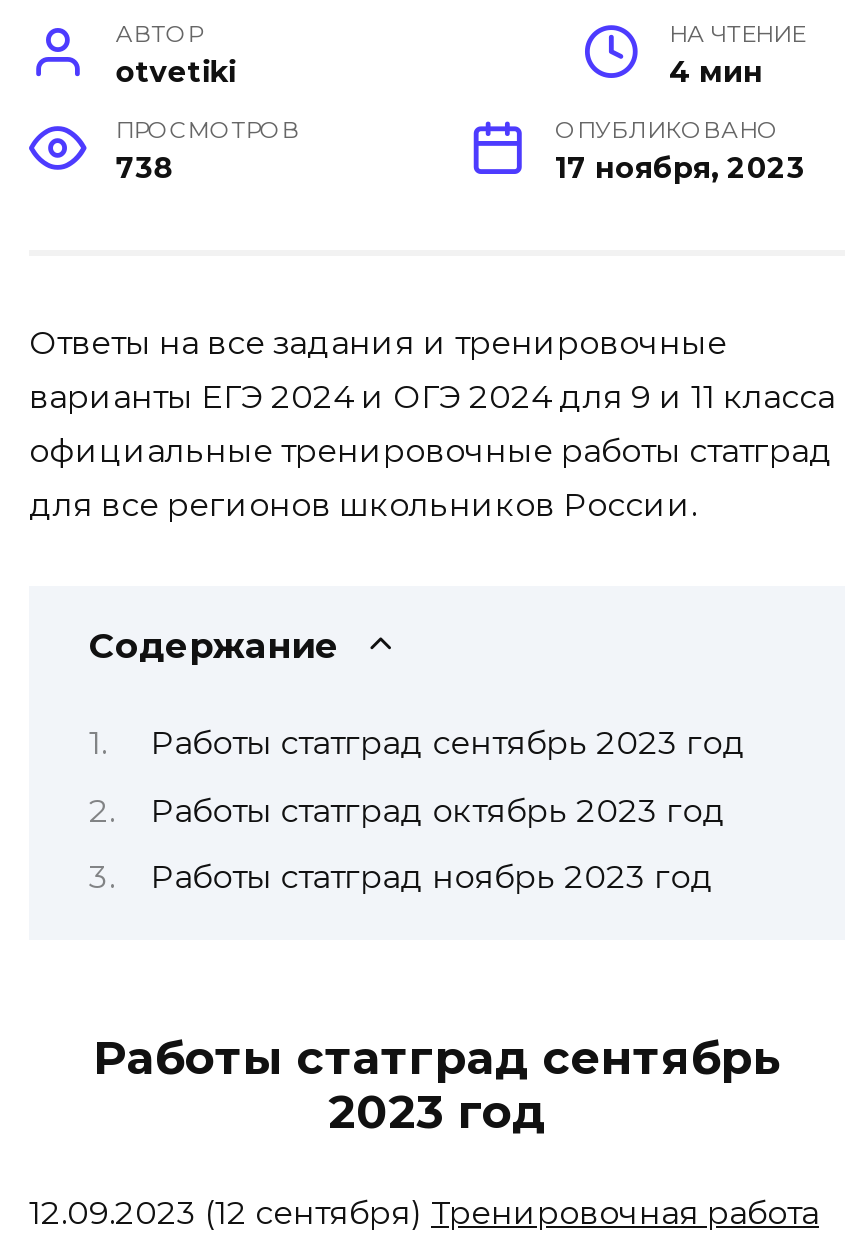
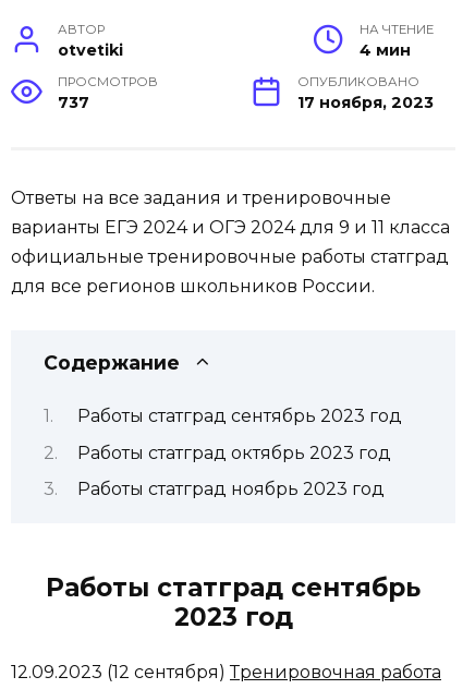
- 738
+ 737
